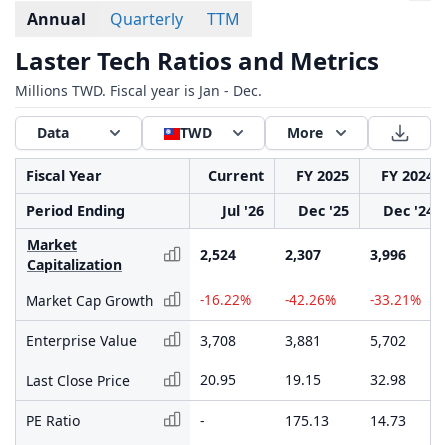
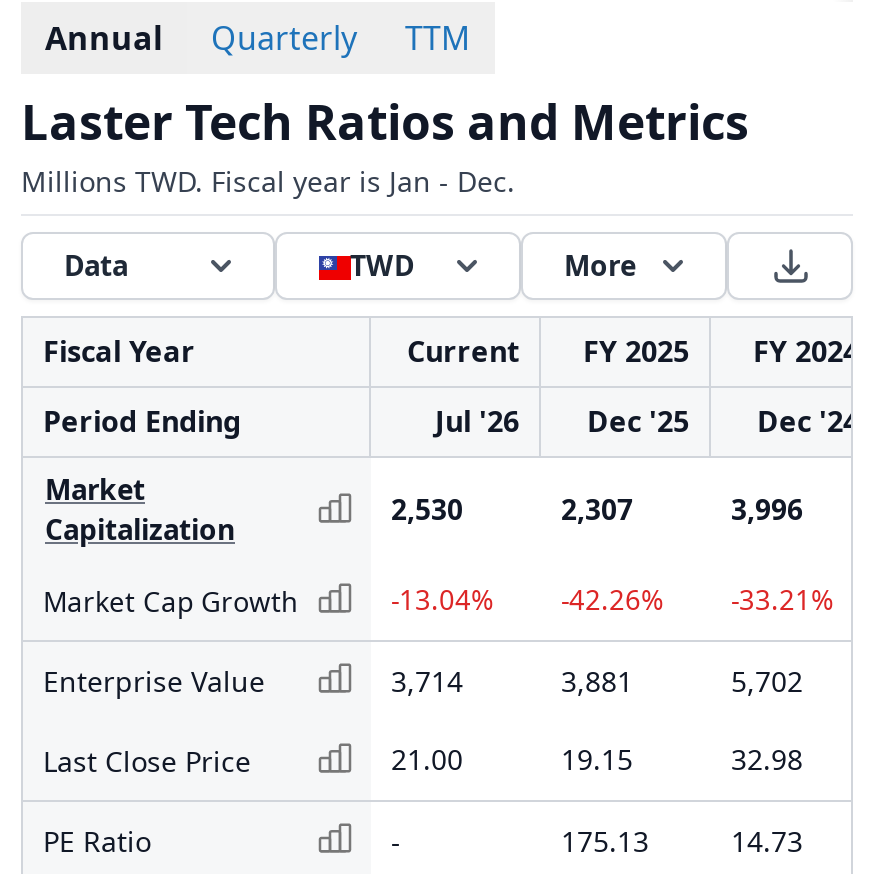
- 2,524
+ 2,530

- -16.22% -42.26% -33.21%
+ -13.04% -42.26% -33.21%

- 3,708
+ 3,714

- 20.95
+ 21.00
